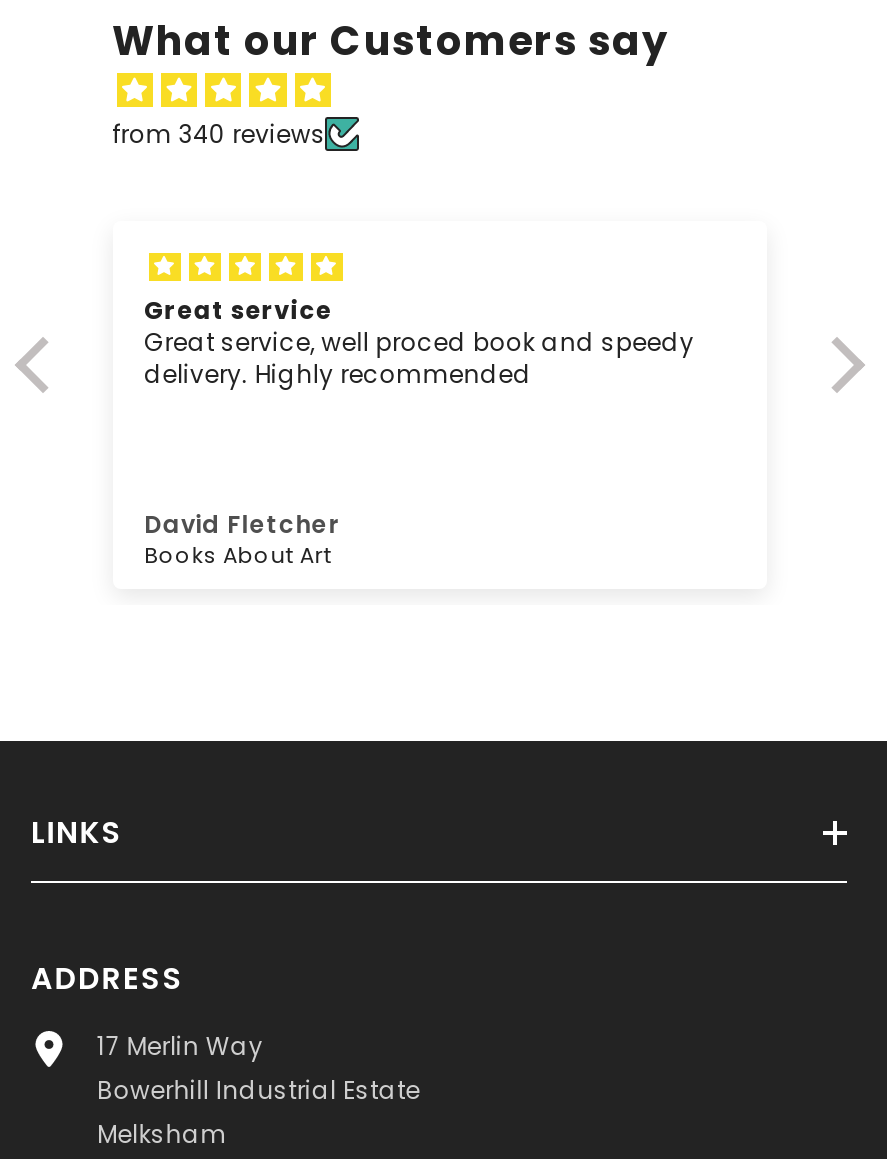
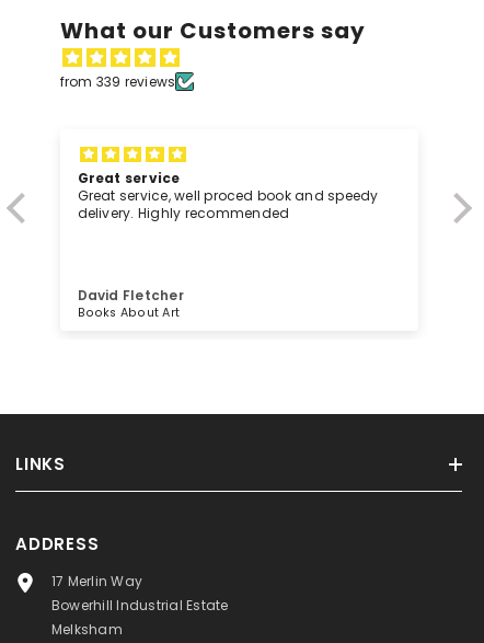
- from 340 reviews
+ from 339 reviews
